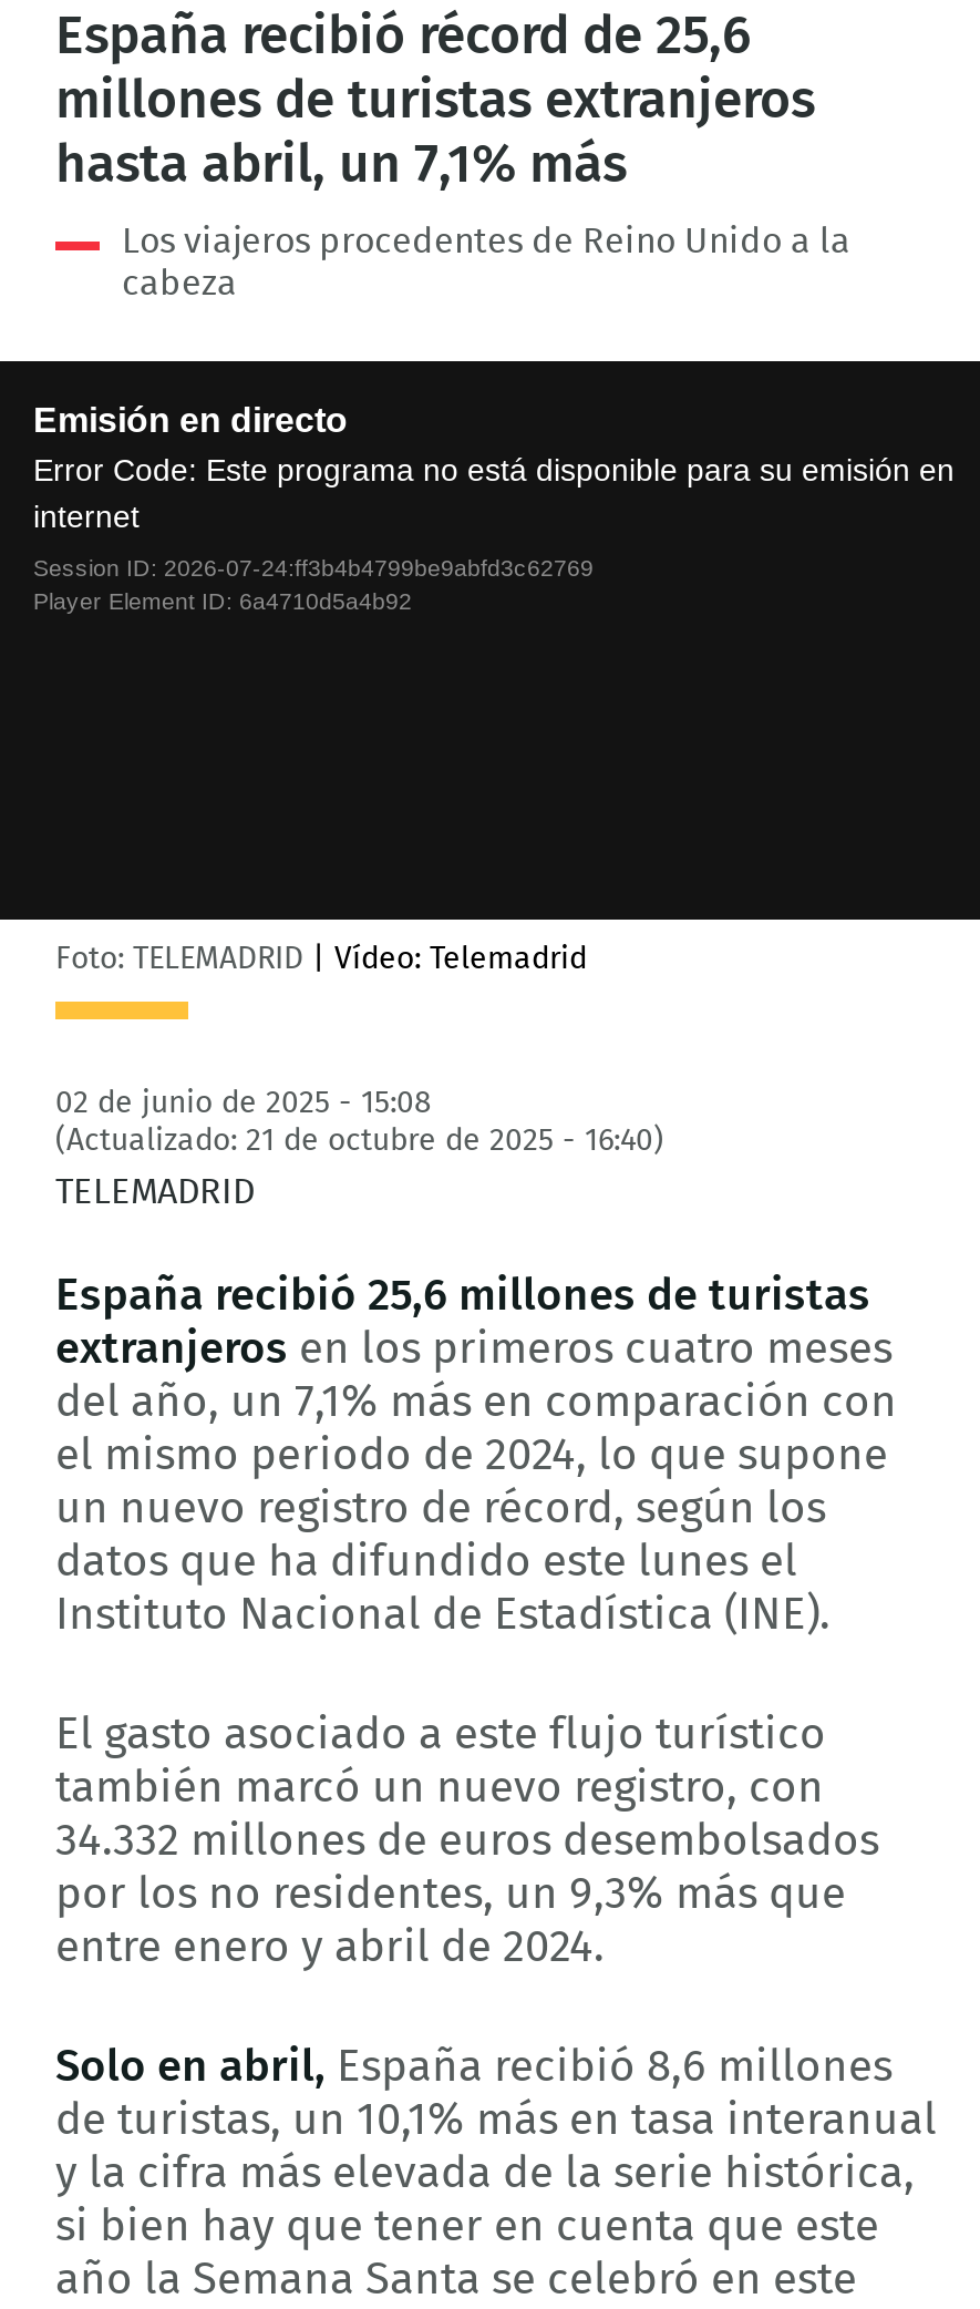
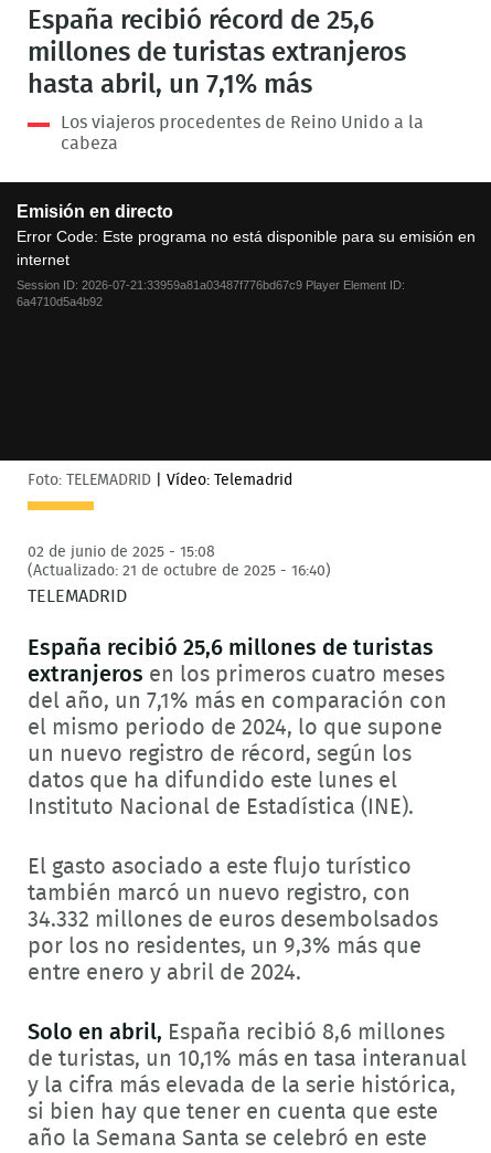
- Session ID: 2026-07-24:ff3b4b4799be9abfd3c62769
- Player Element ID: 6a4710d5a4b92
+ Session ID: 2026-07-21:33959a81a03487f776bd67c9 Player Element ID:
+ 6a4710d5a4b92
